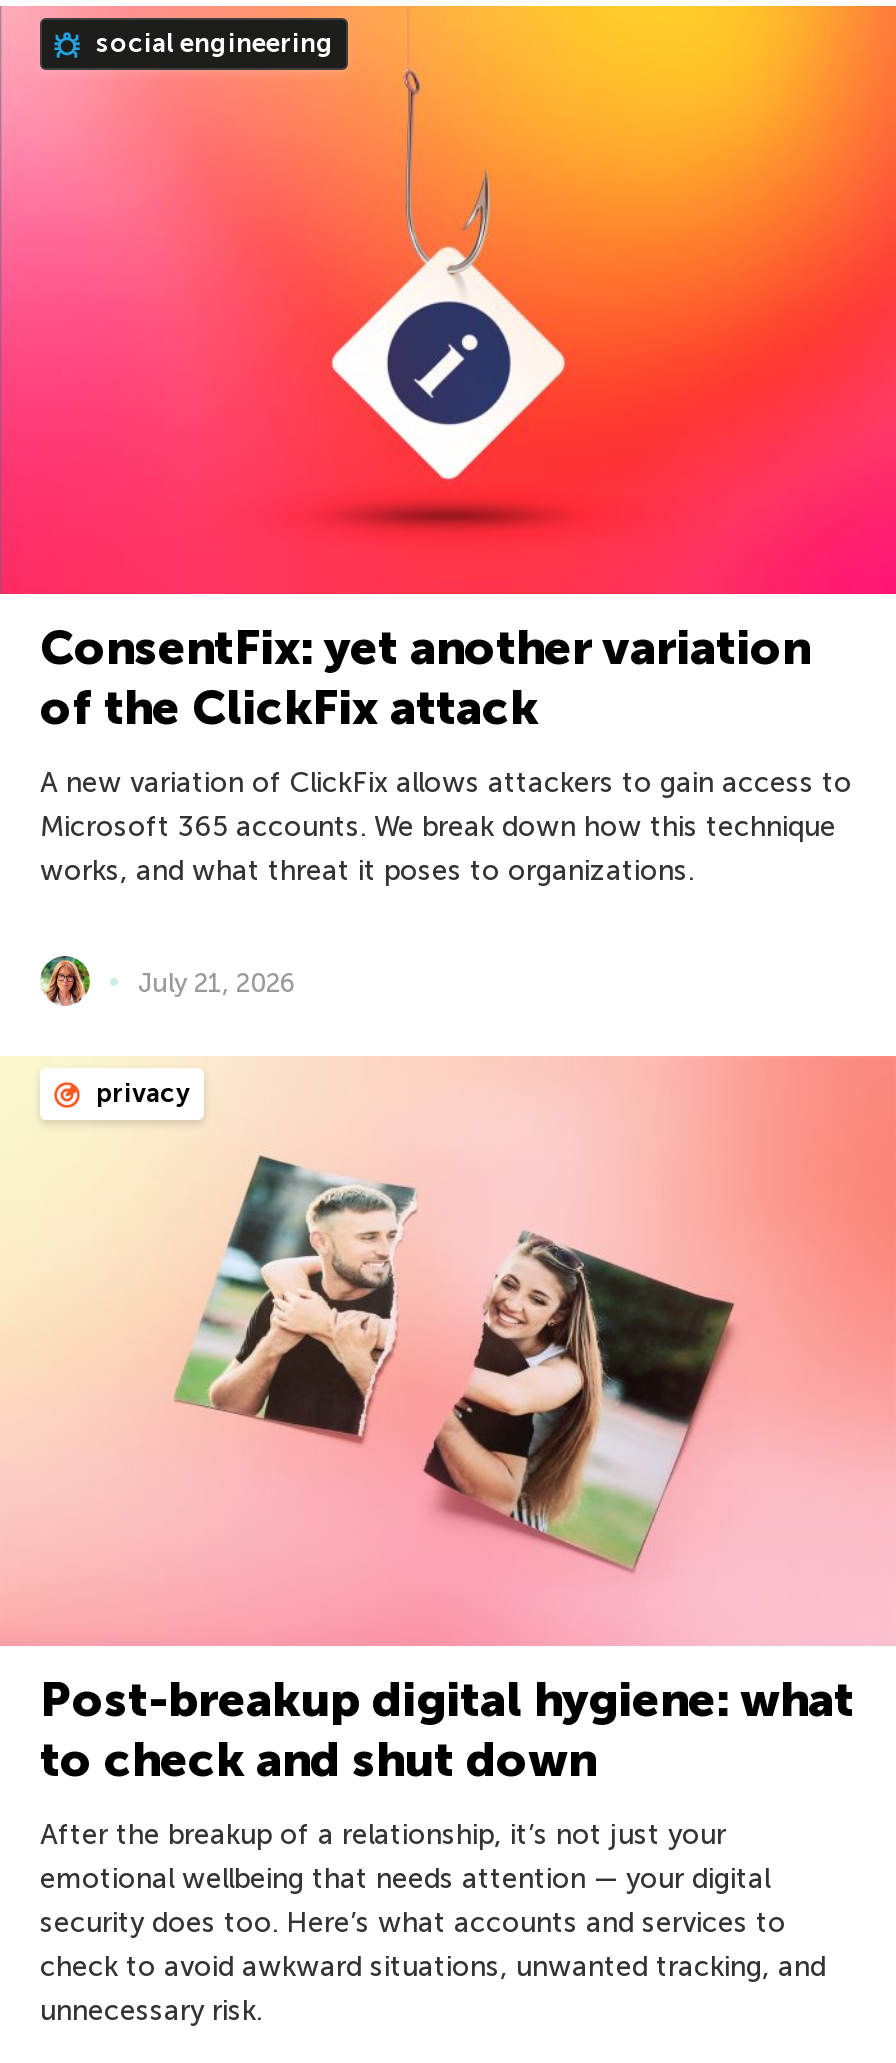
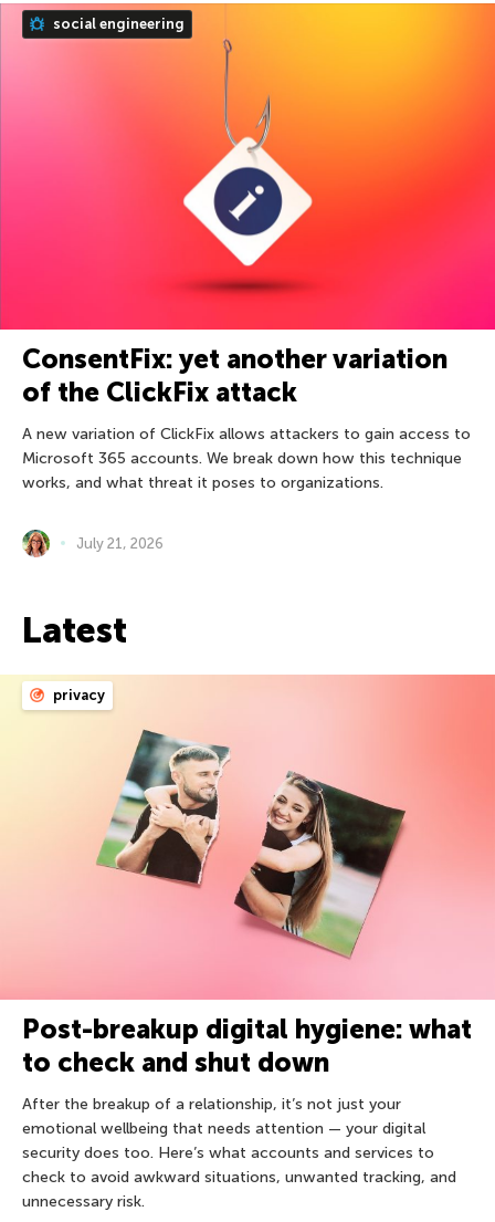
+ Latest
